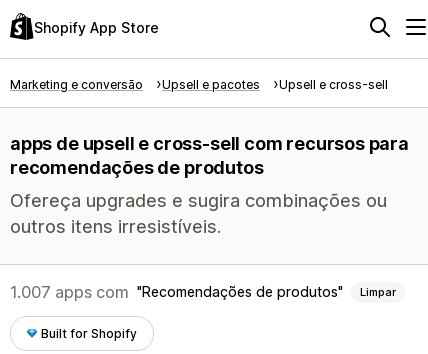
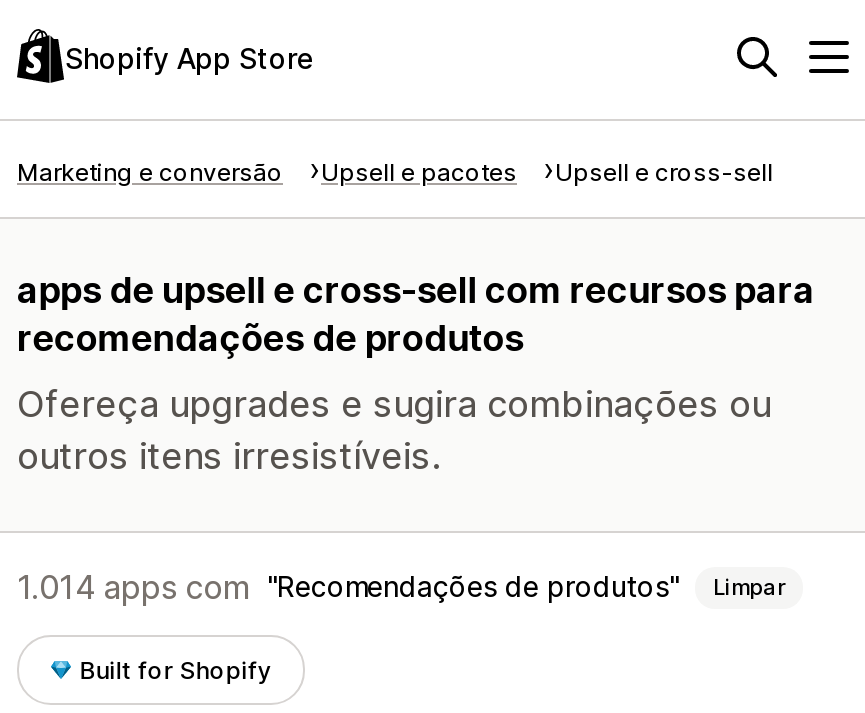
- 1.007 apps com Recomendações de produtos Limpar
+ 1.014 apps com Recomendações de produtos Limpar
